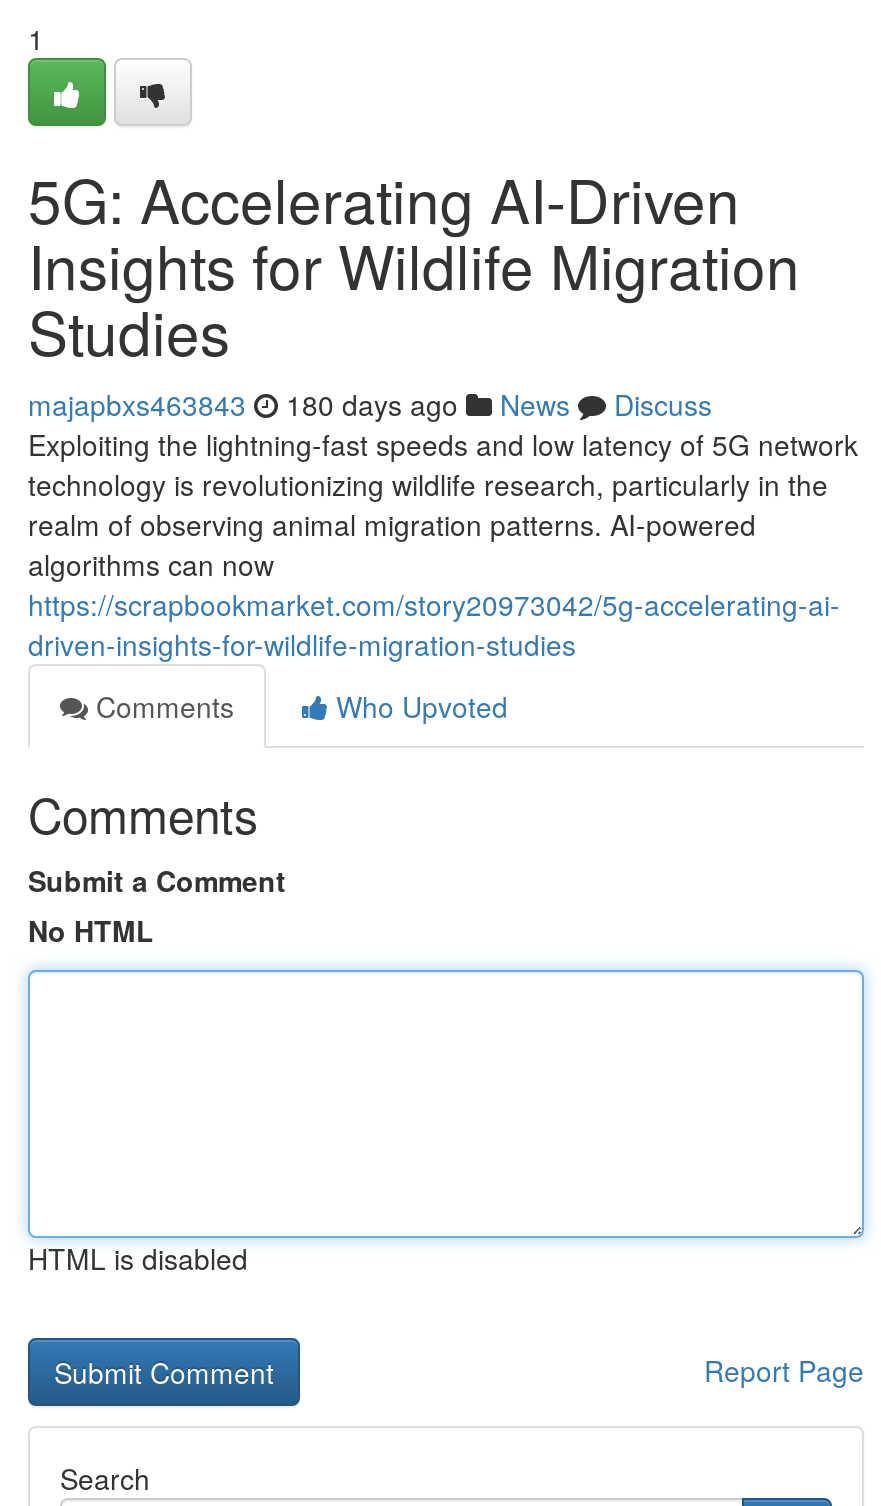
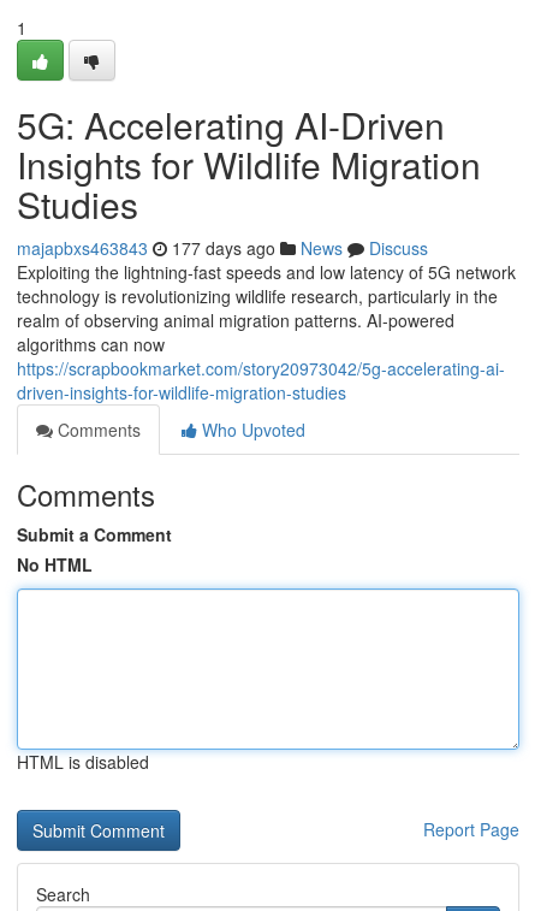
- majapbxs463843 180 days ago News Discuss
+ majapbxs463843 177 days ago News Discuss
